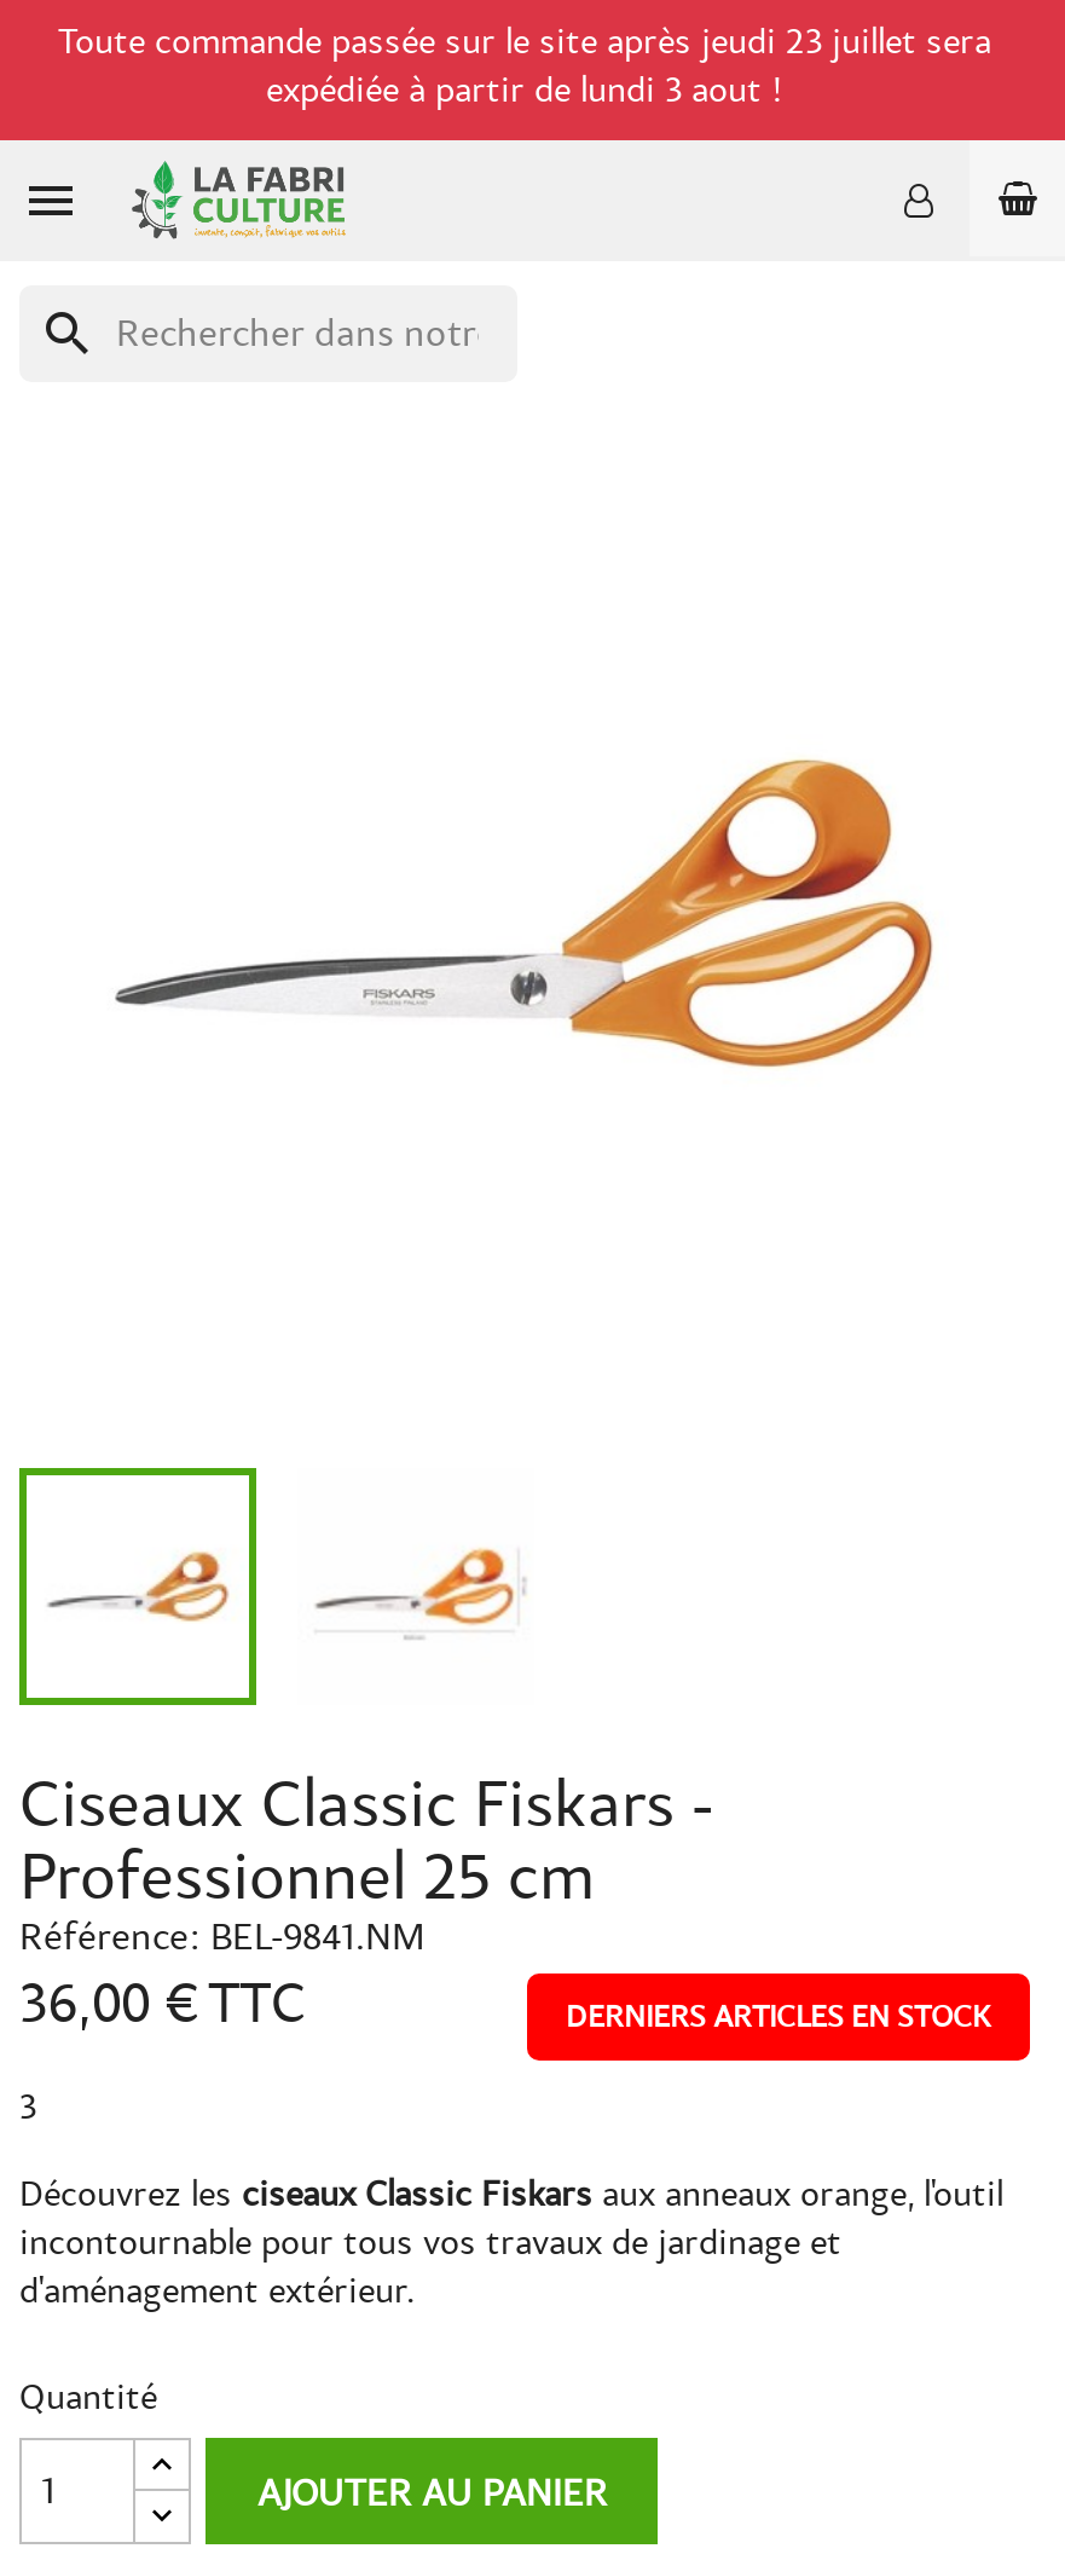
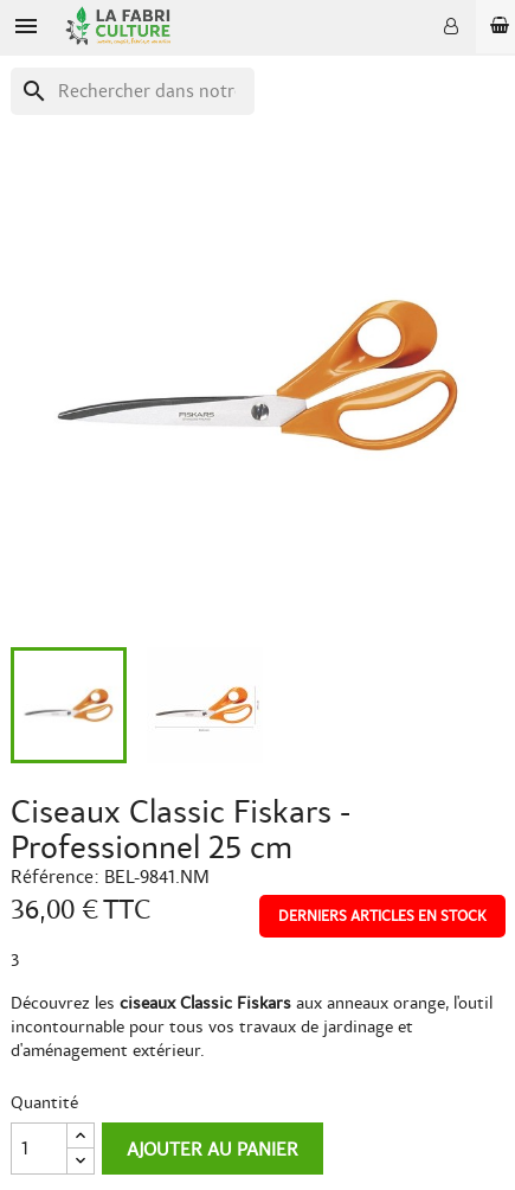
- Toute commande passée sur le site après jeudi 23 juillet sera
- expédiée à partir de lundi 3 aout !
